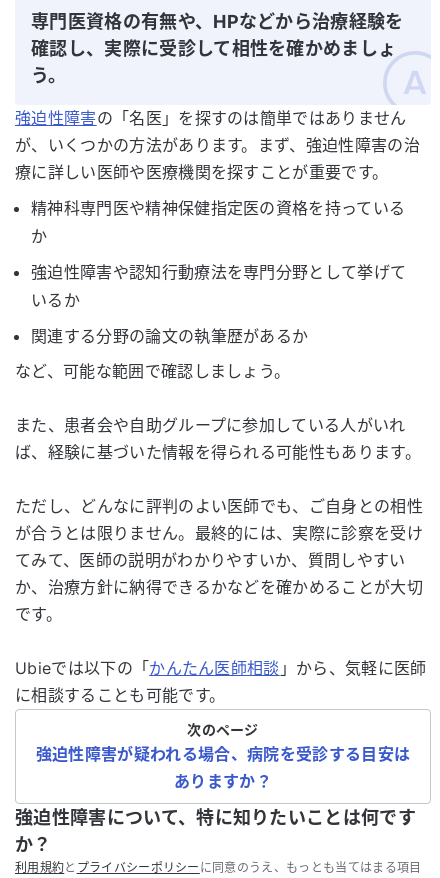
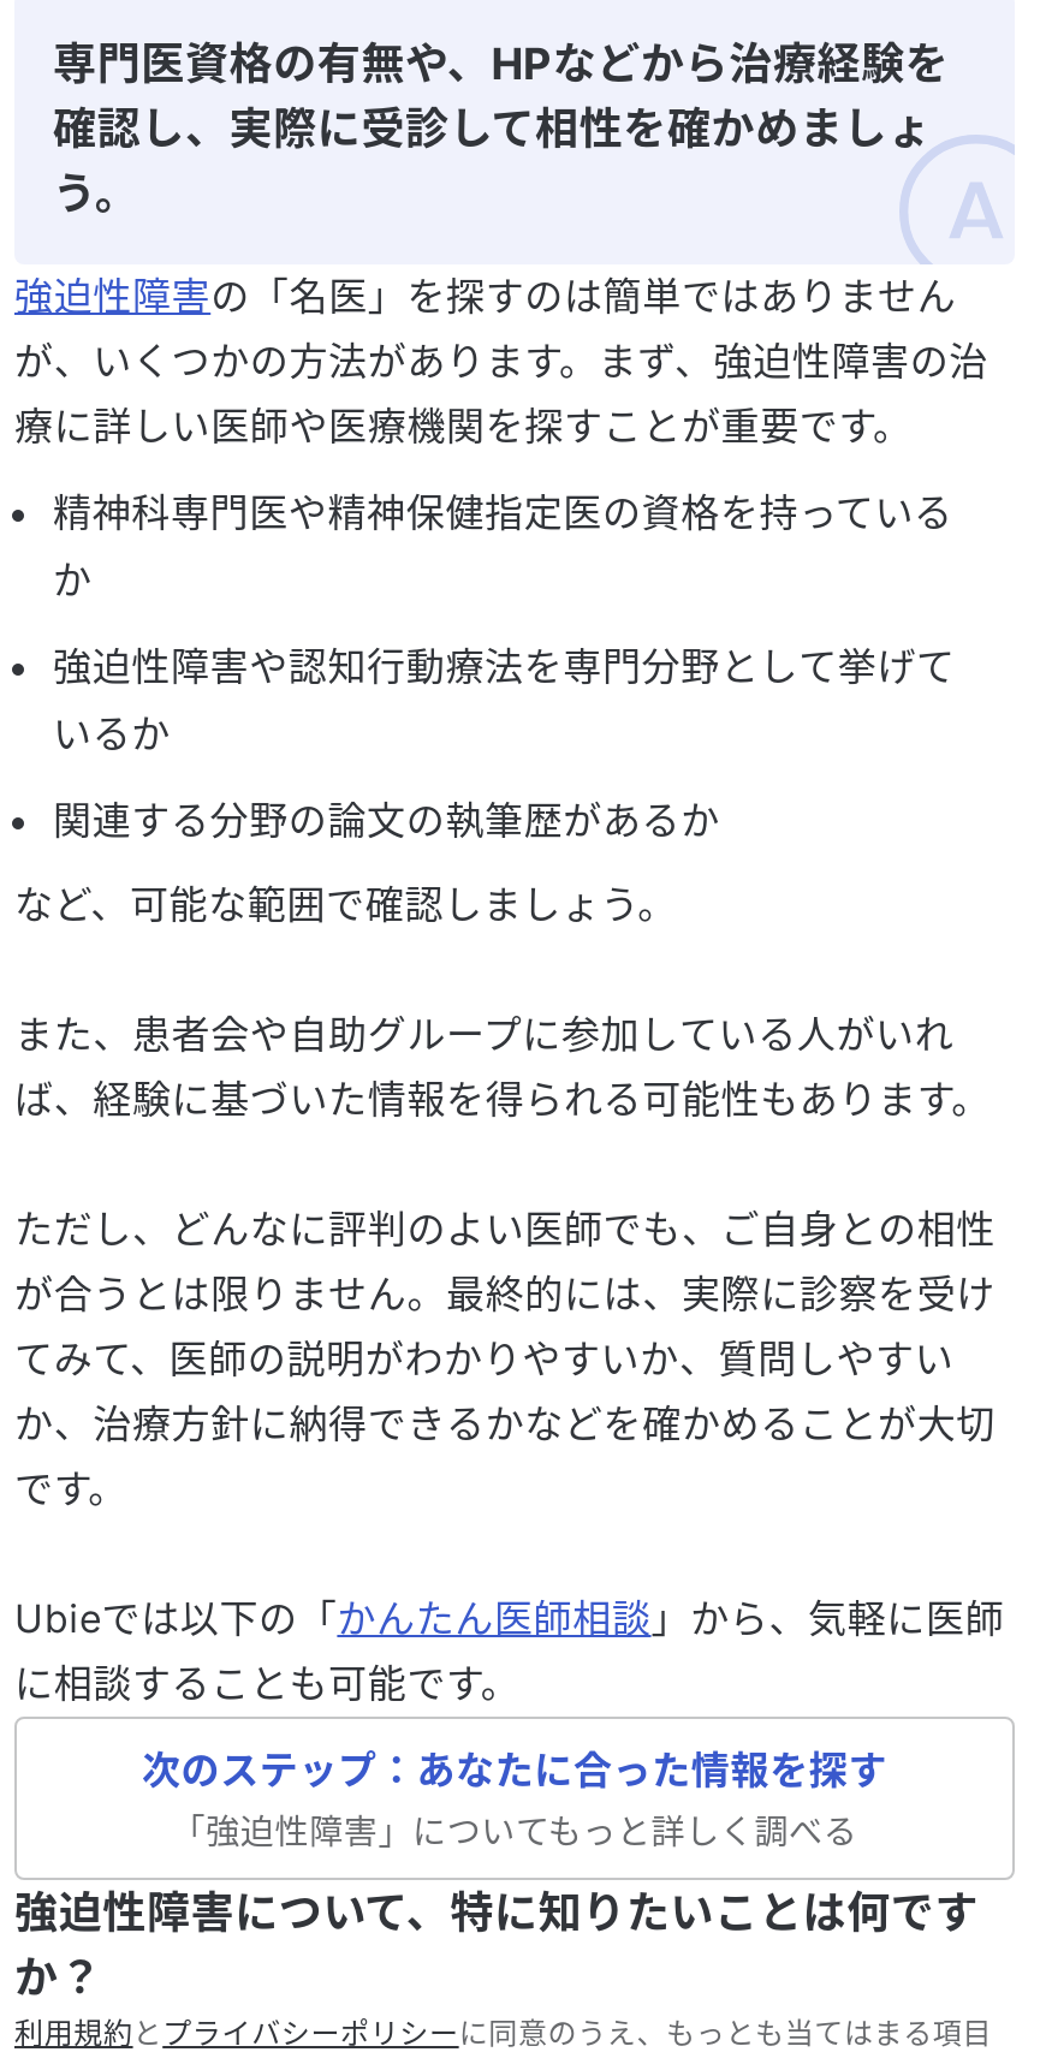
- 次のページ
- 強迫性障害が疑われる場合、病院を受診する目安は
- ありますか？
+ 次のステップ：あなたに合った情報を探す
+ 「強迫性障害」についてもっと詳しく調べる
